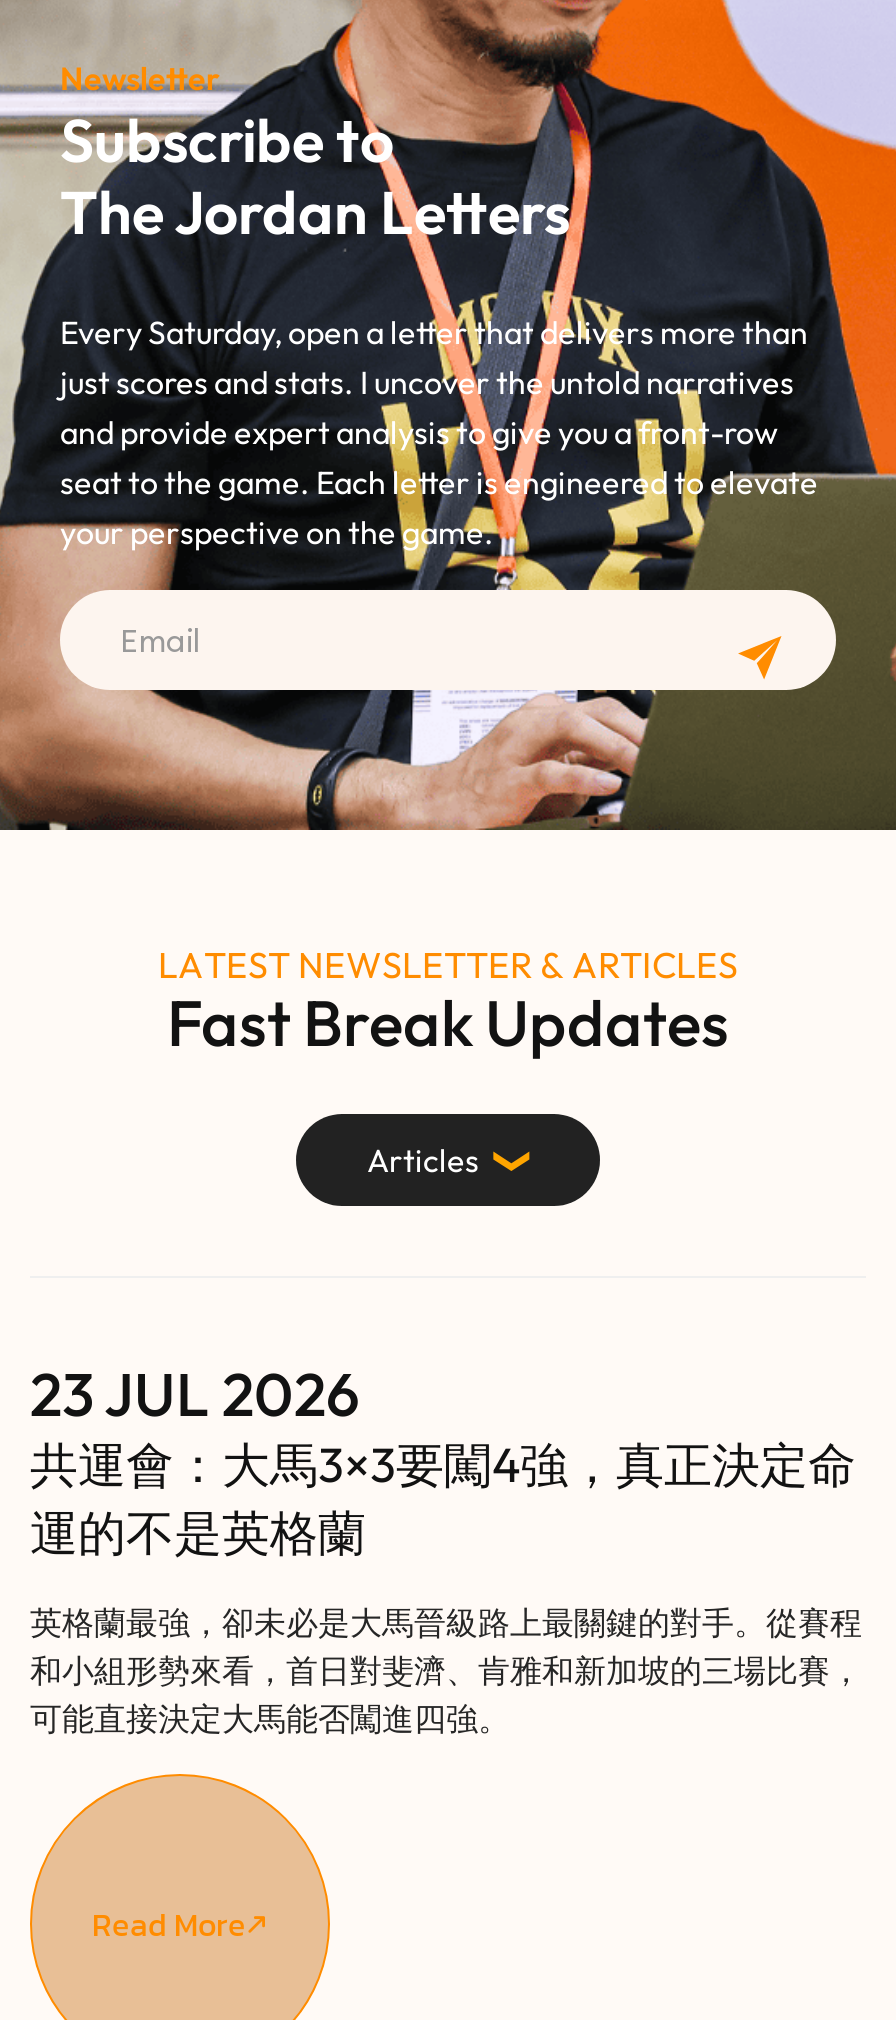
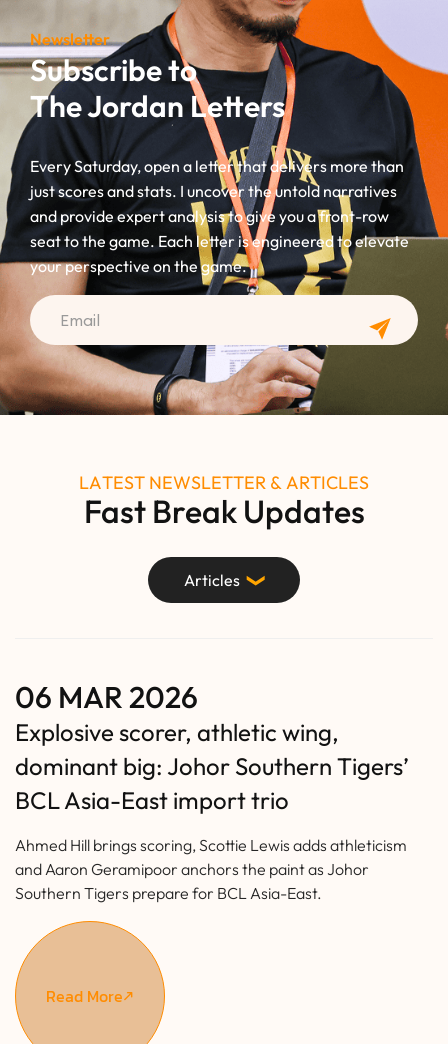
- 23 JUL 2026
- 共運會：大馬3×3要闖4強，真正決定命
- 運的不是英格蘭
+ 06 MAR 2026
+ Explosive scorer, athletic wing,
+ dominant big: Johor Southern Tigers’
+ BCL Asia-East import trio

- 英格蘭最強，卻未必是大馬晉級路上最關鍵的對手。從賽程
- 和小組形勢來看，首日對斐濟、肯雅和新加坡的三場比賽，
- 可能直接決定大馬能否闖進四強。
+ Ahmed Hill brings scoring, Scottie Lewis adds athleticism
+ and Aaron Geramipoor anchors the paint as Johor
+ Southern Tigers prepare for BCL Asia-East.
